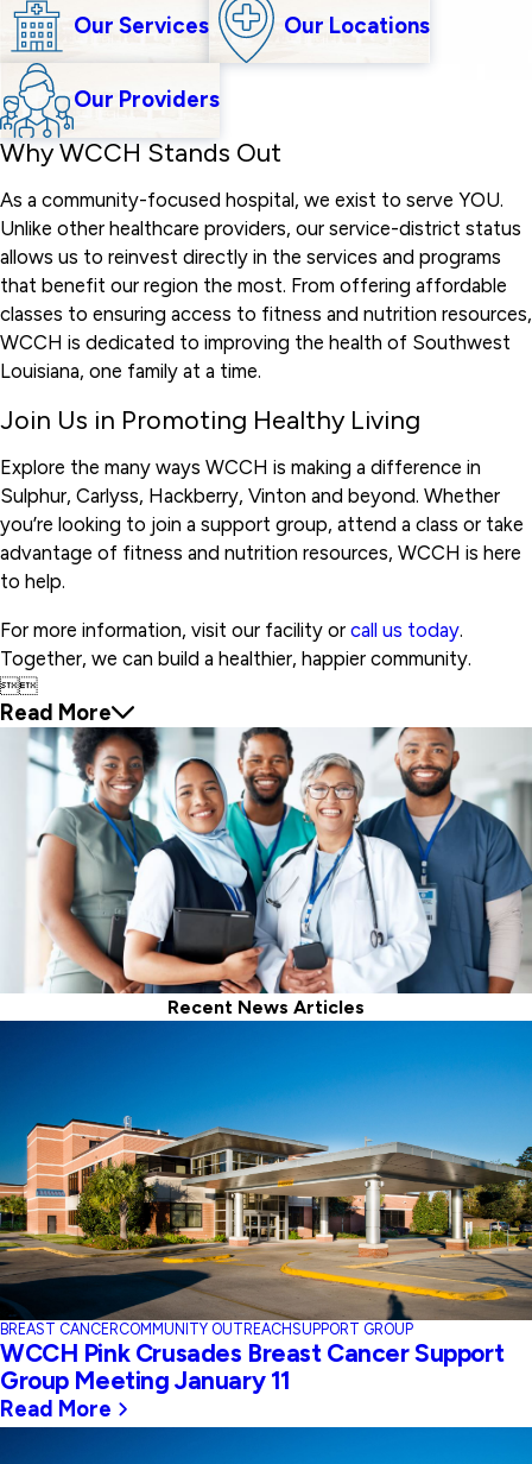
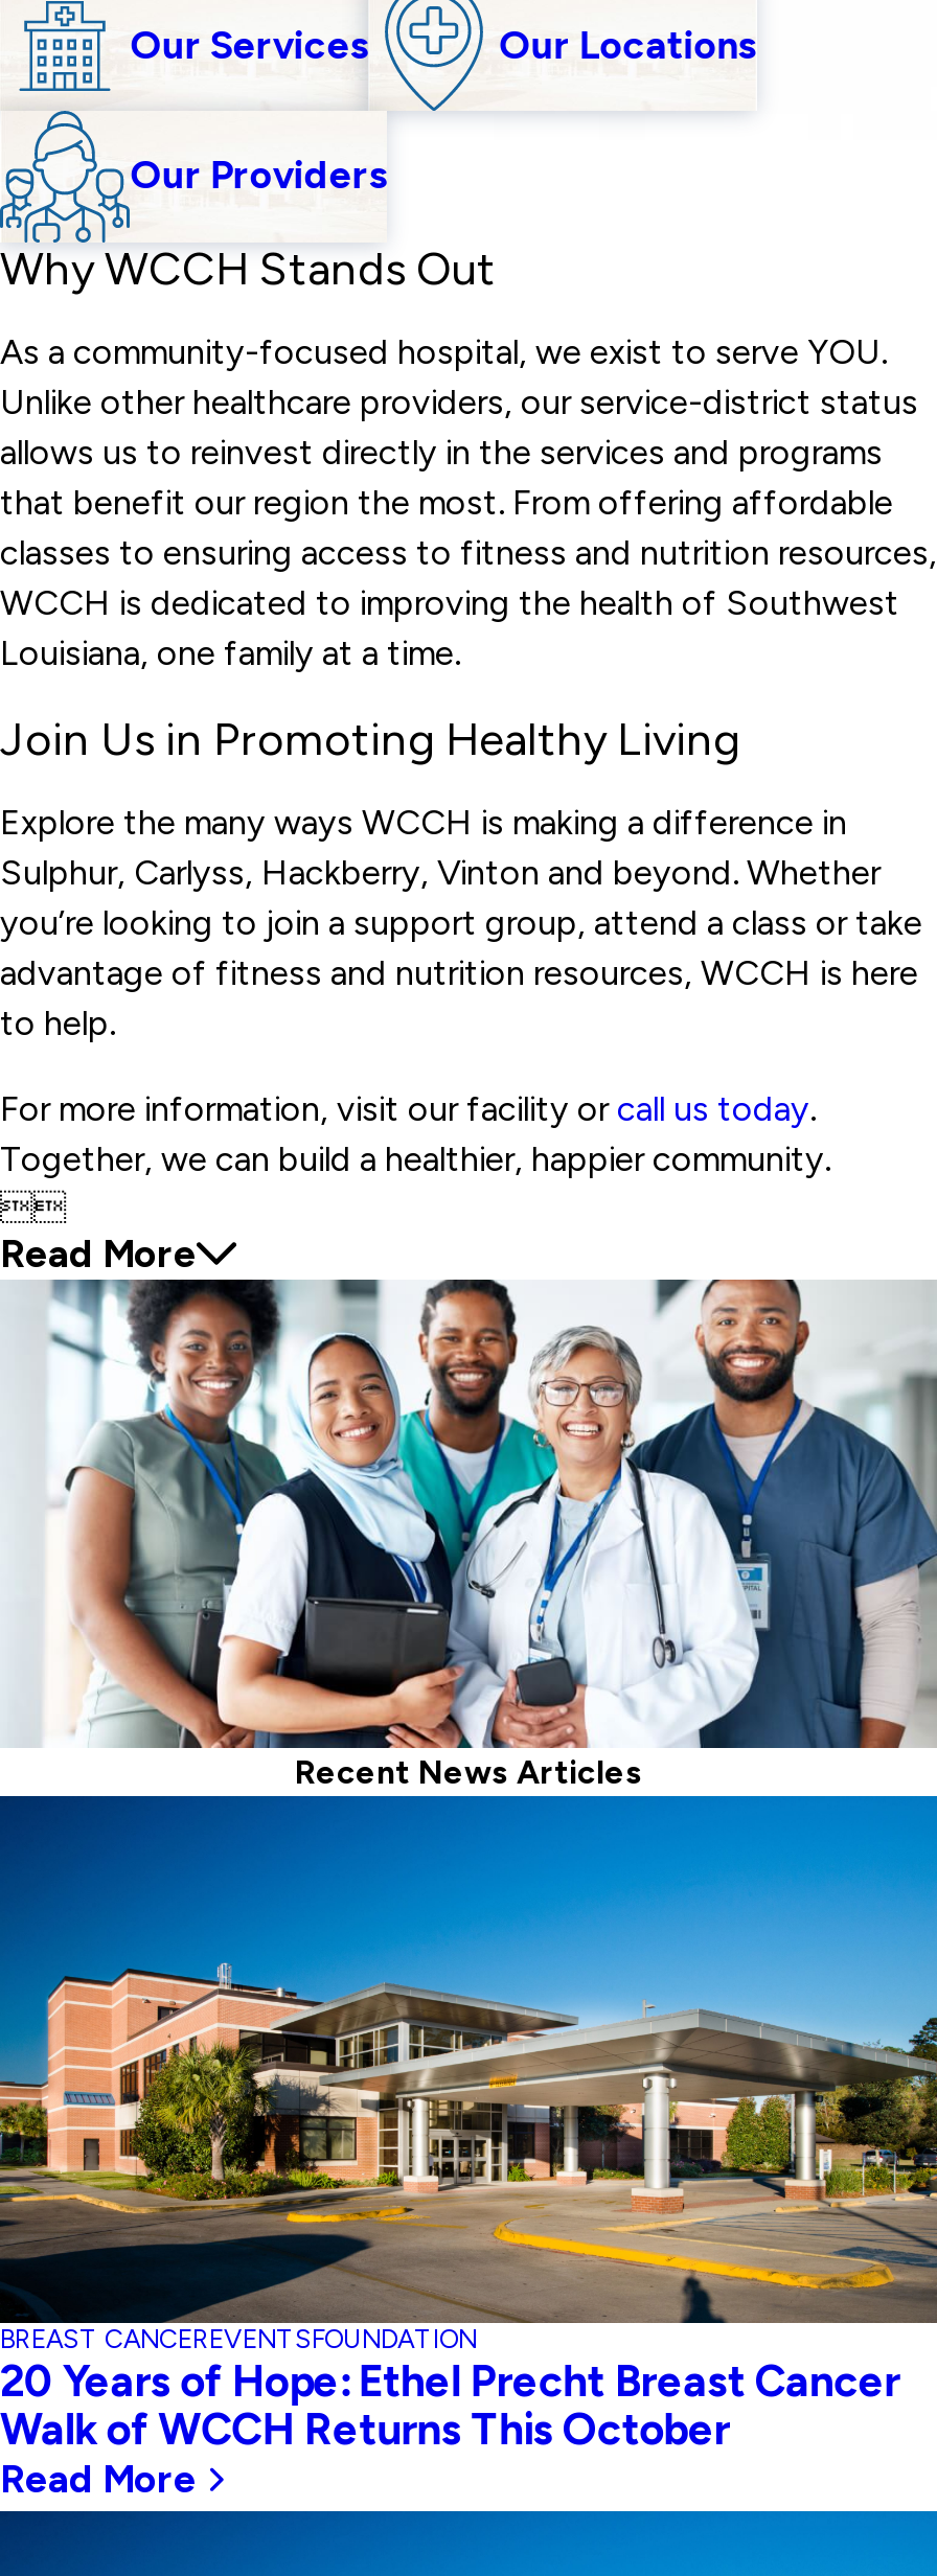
- BREAST CANCERCOMMUNITY OUTREACHSUPPORT GROUP
- WCCH Pink Crusades Breast Cancer Support
- Group Meeting January 11
+ BREAST CANCEREVENTSFOUNDATION
+ 20 Years of Hope: Ethel Precht Breast Cancer
+ Walk of WCCH Returns This October
